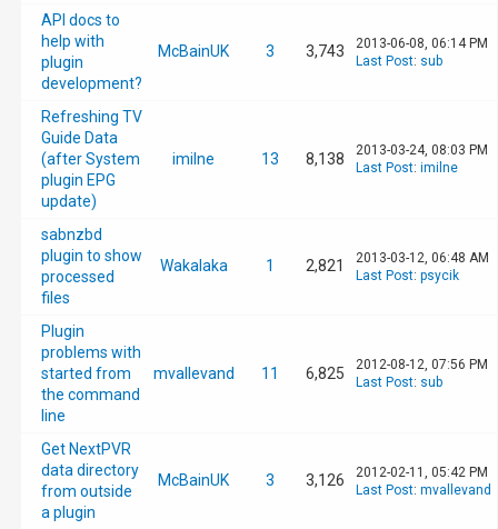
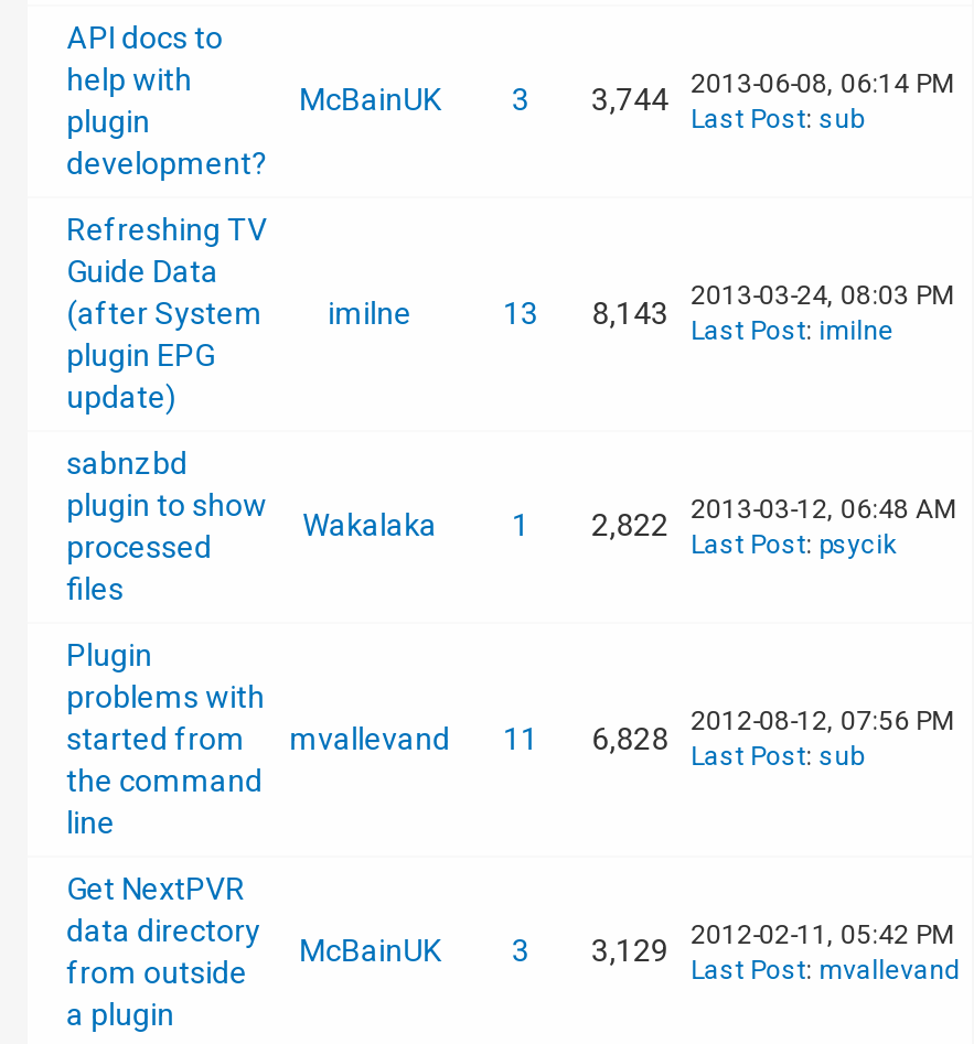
- 3 3,743 2013-06-08, 06:14 PM
+ 3 3,744 2013-06-08, 06:14 PM

- 13 8,138 2013-03-24, 08:03 PM Last Post: imilne
+ 13 8,143 2013-03-24, 08:03 PM Last Post: imilne

- 1 2,821 2013-03-12, 06:48 AM
+ 1 2,822 2013-03-12, 06:48 AM

- started from mvallevand 11 6,825 2012-08-12, 07:56 PM Last Post: sub
+ started from mvallevand 11 6,828 2012-08-12, 07:56 PM Last Post: sub

- 3 3,126 2012-02-11, 05:42 PM
+ 3 3,129 2012-02-11, 05:42 PM
